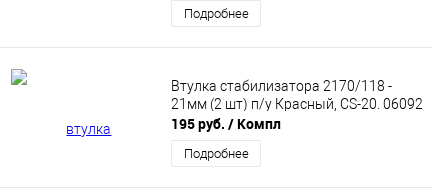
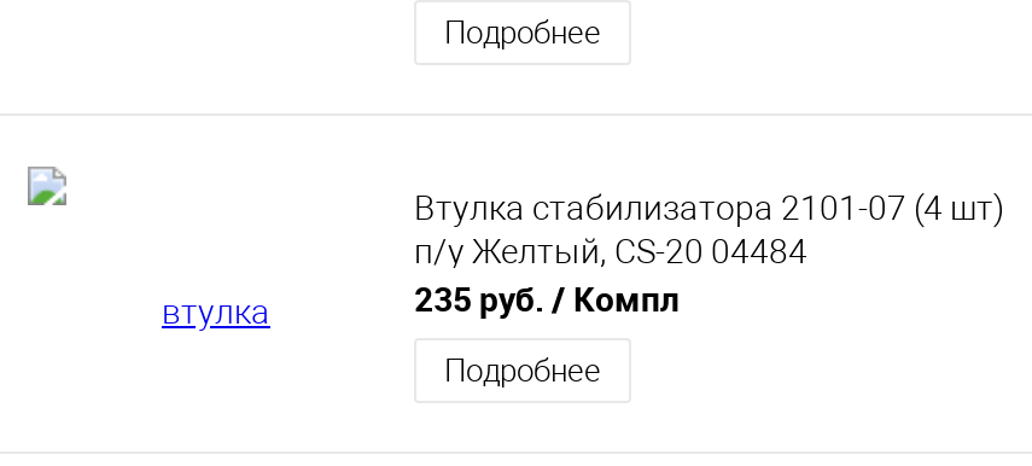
- Втулка стабилизатора 2170/118 -
- 21мм (2 шт) п/у Красный, CS-20. 06092
- 195 руб. / Компл
+ Втулка стабилизатора 2101-07 (4 шт)
+ п/у Желтый, CS-20 04484
+ 235 руб. / Компл
